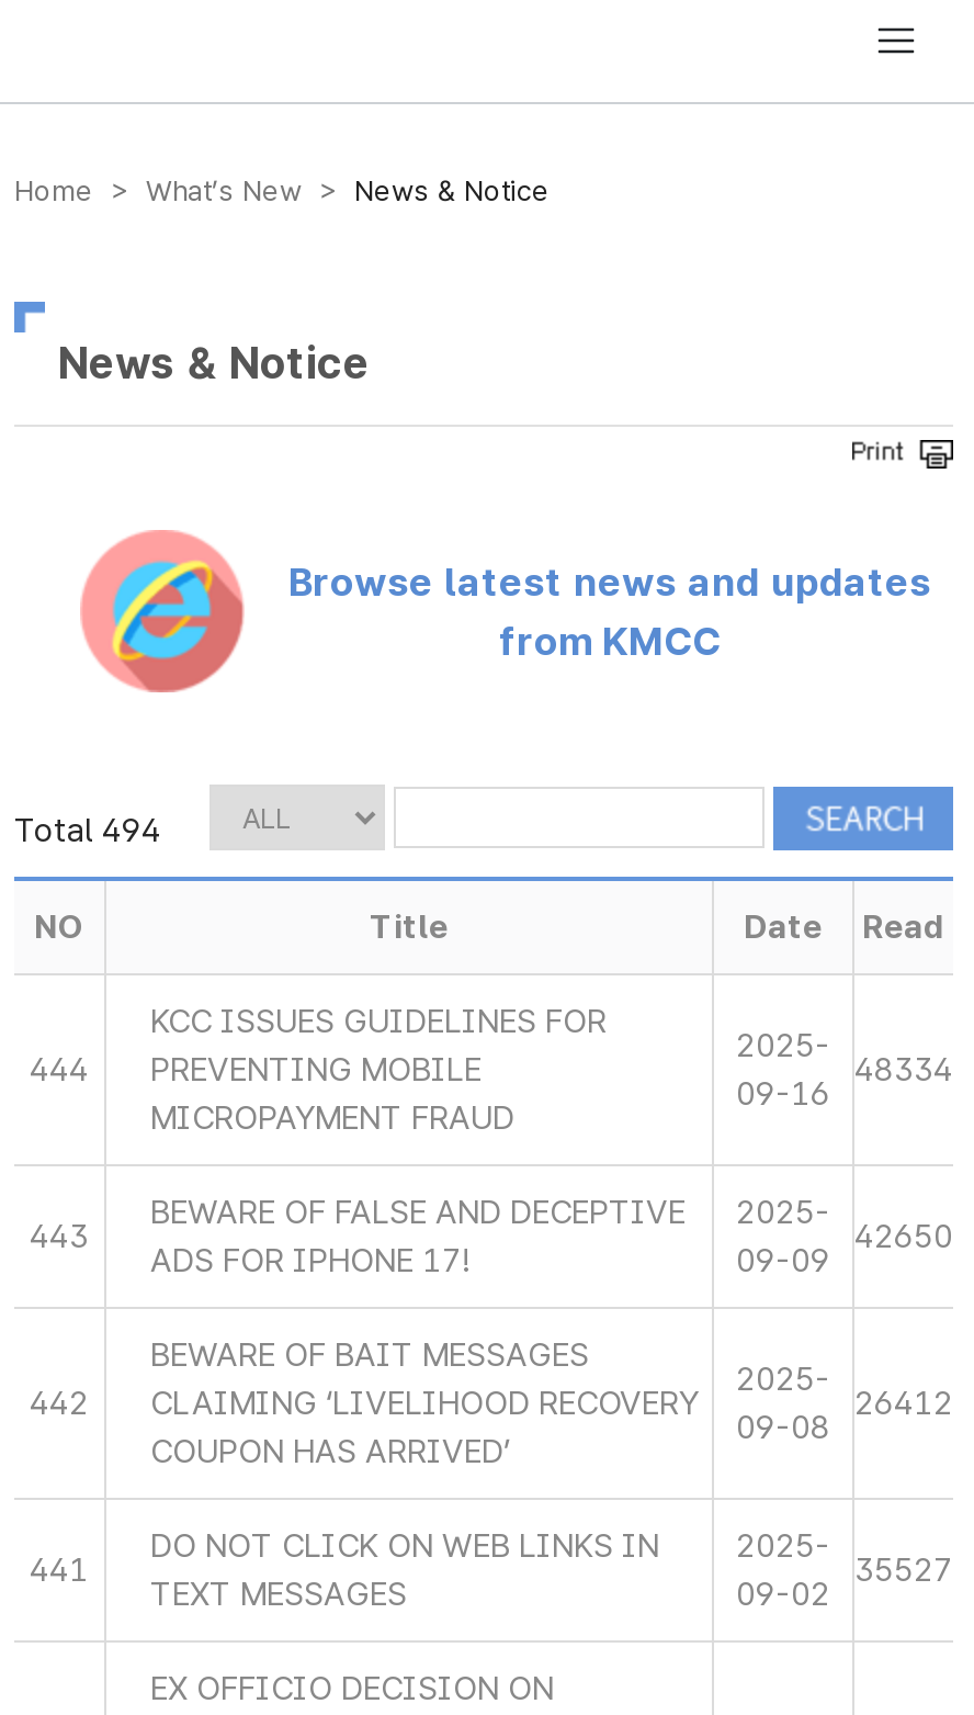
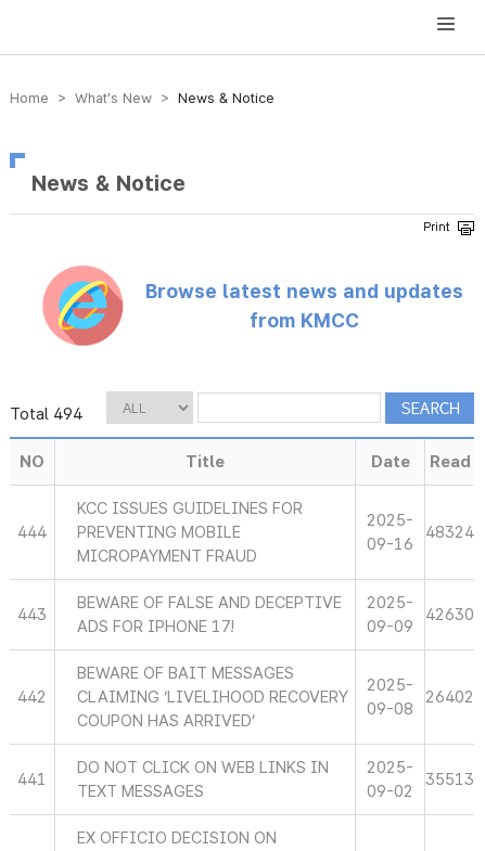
- 48334
+ 48324

- 42650
+ 42630

- 26412
+ 26402

- 35527
+ 35513
